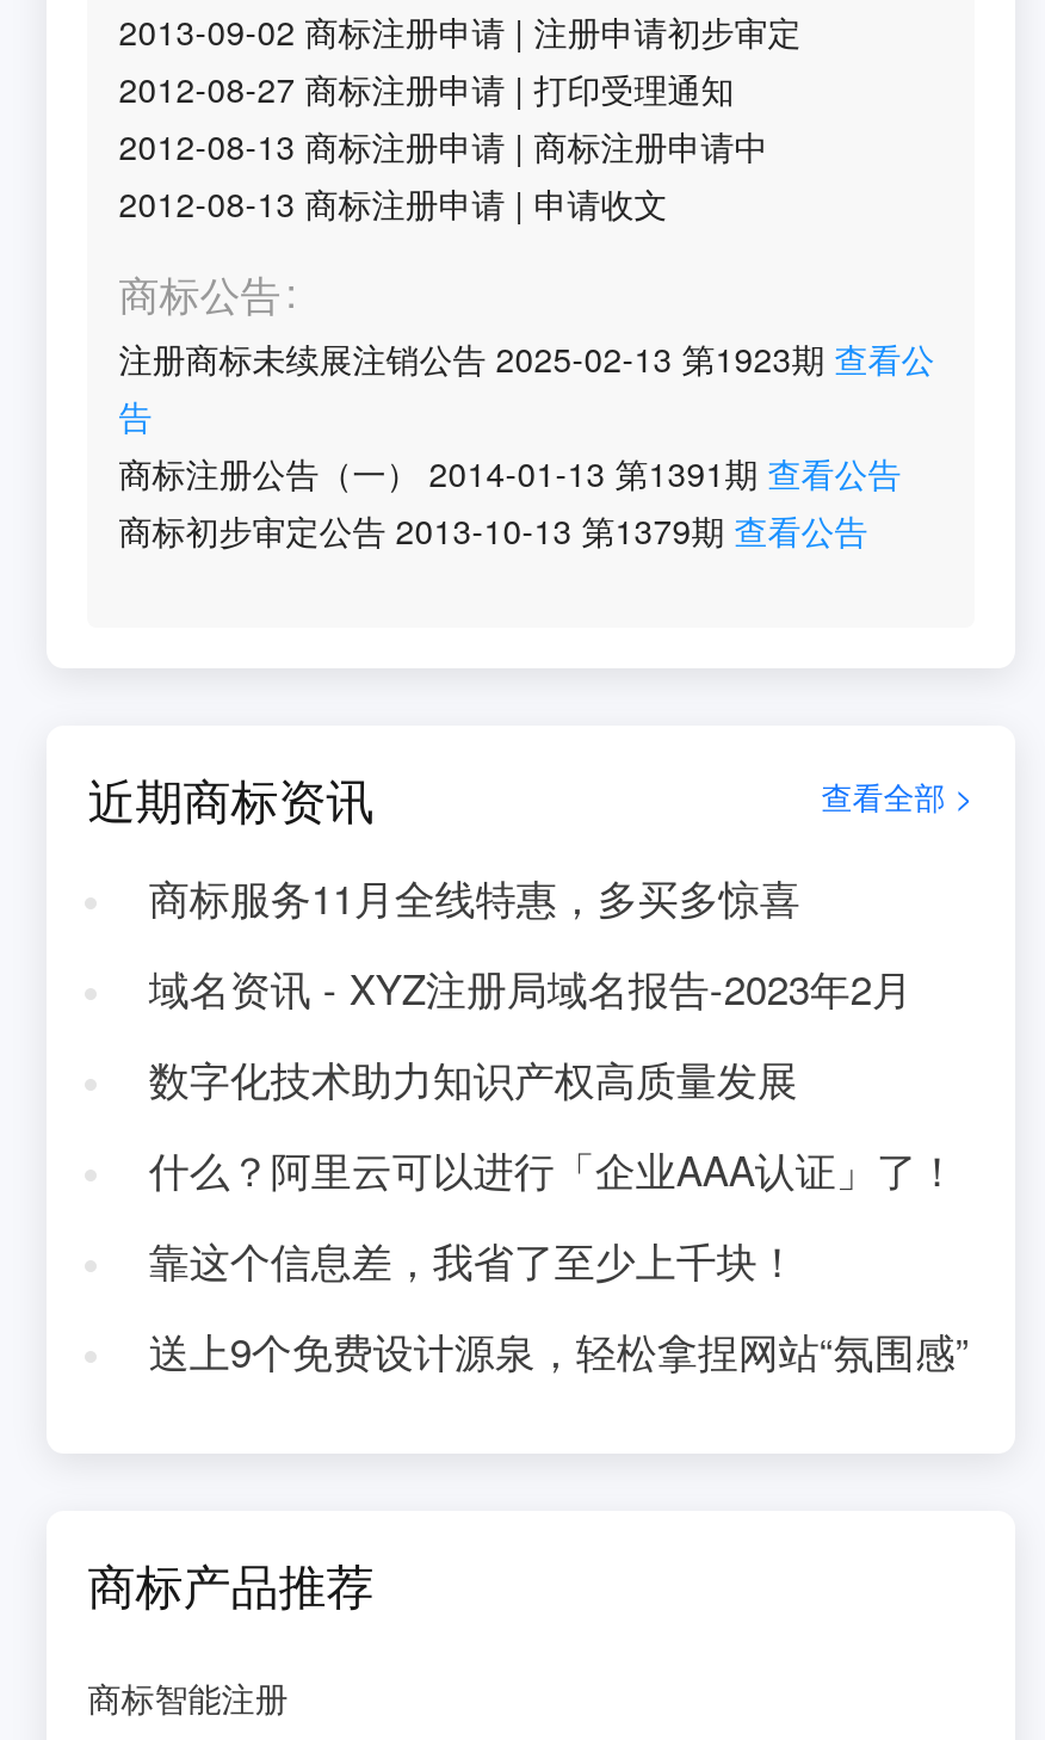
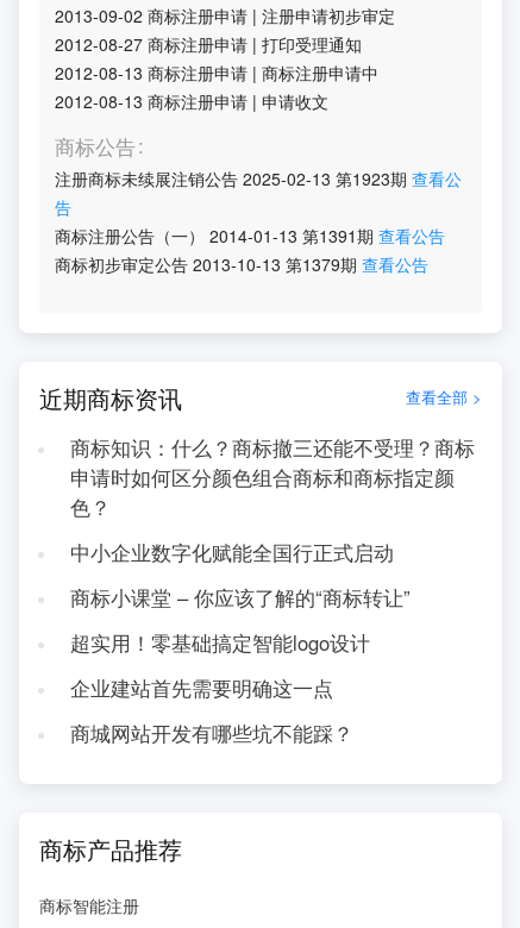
- 商标服务11月全线特惠，多买多惊喜
+ 商标知识：什么？商标撤三还能不受理？商标
+ 申请时如何区分颜色组合商标和商标指定颜
+ 色？

- 域名资讯 - XYZ注册局域名报告-2023年2月
+ 中小企业数字化赋能全国行正式启动

- 数字化技术助力知识产权高质量发展
+ 商标小课堂 – 你应该了解的“商标转让”

- 什么？阿里云可以进行「企业AAA认证」了！
+ 超实用！零基础搞定智能logo设计

- 靠这个信息差，我省了至少上千块！
+ 企业建站首先需要明确这一点

- 送上9个免费设计源泉，轻松拿捏网站“氛围感”
+ 商城网站开发有哪些坑不能踩？
